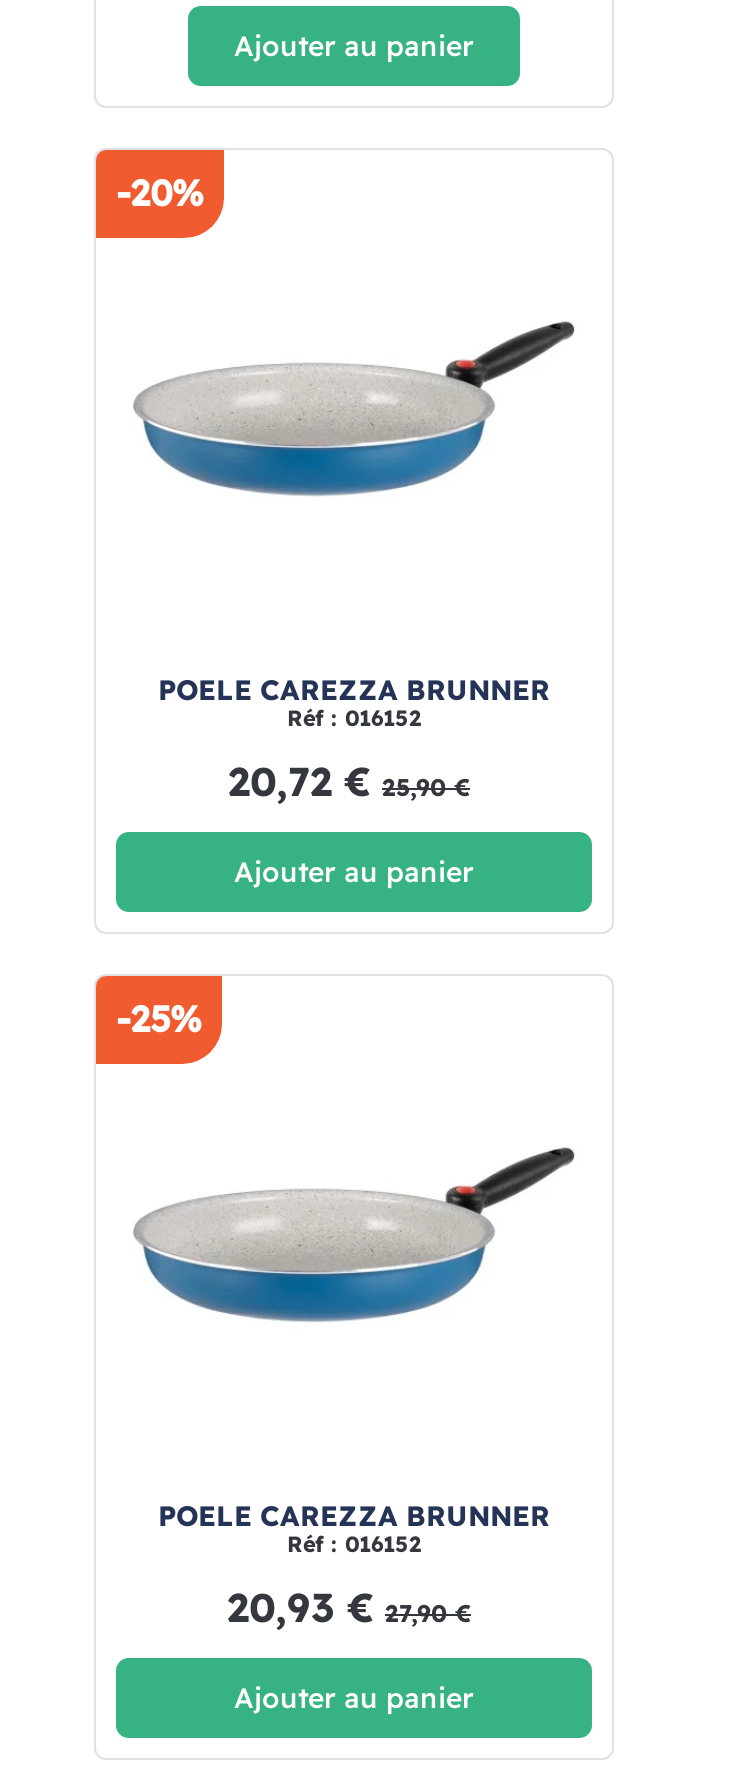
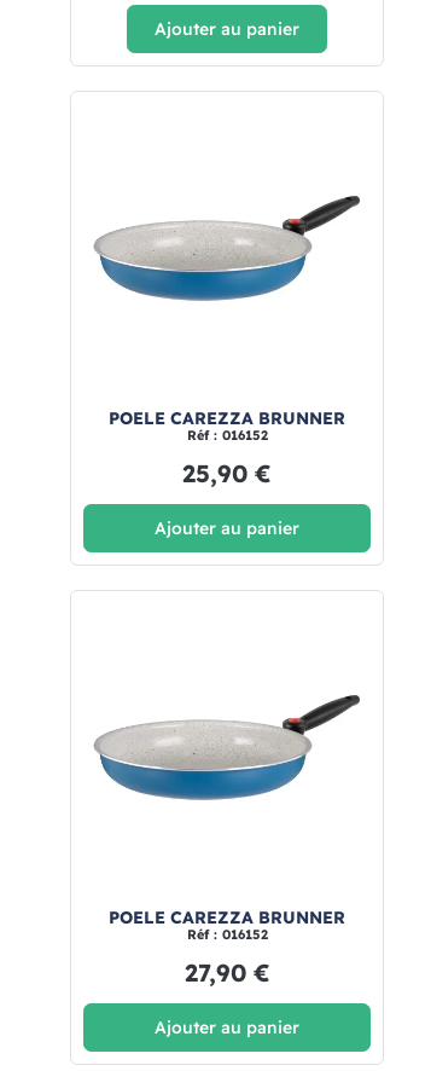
- -20%

- 20,72 € 25,90 €
+ 25,90 €

- -25%

- 20,93 € 27,90 €
+ 27,90 €
